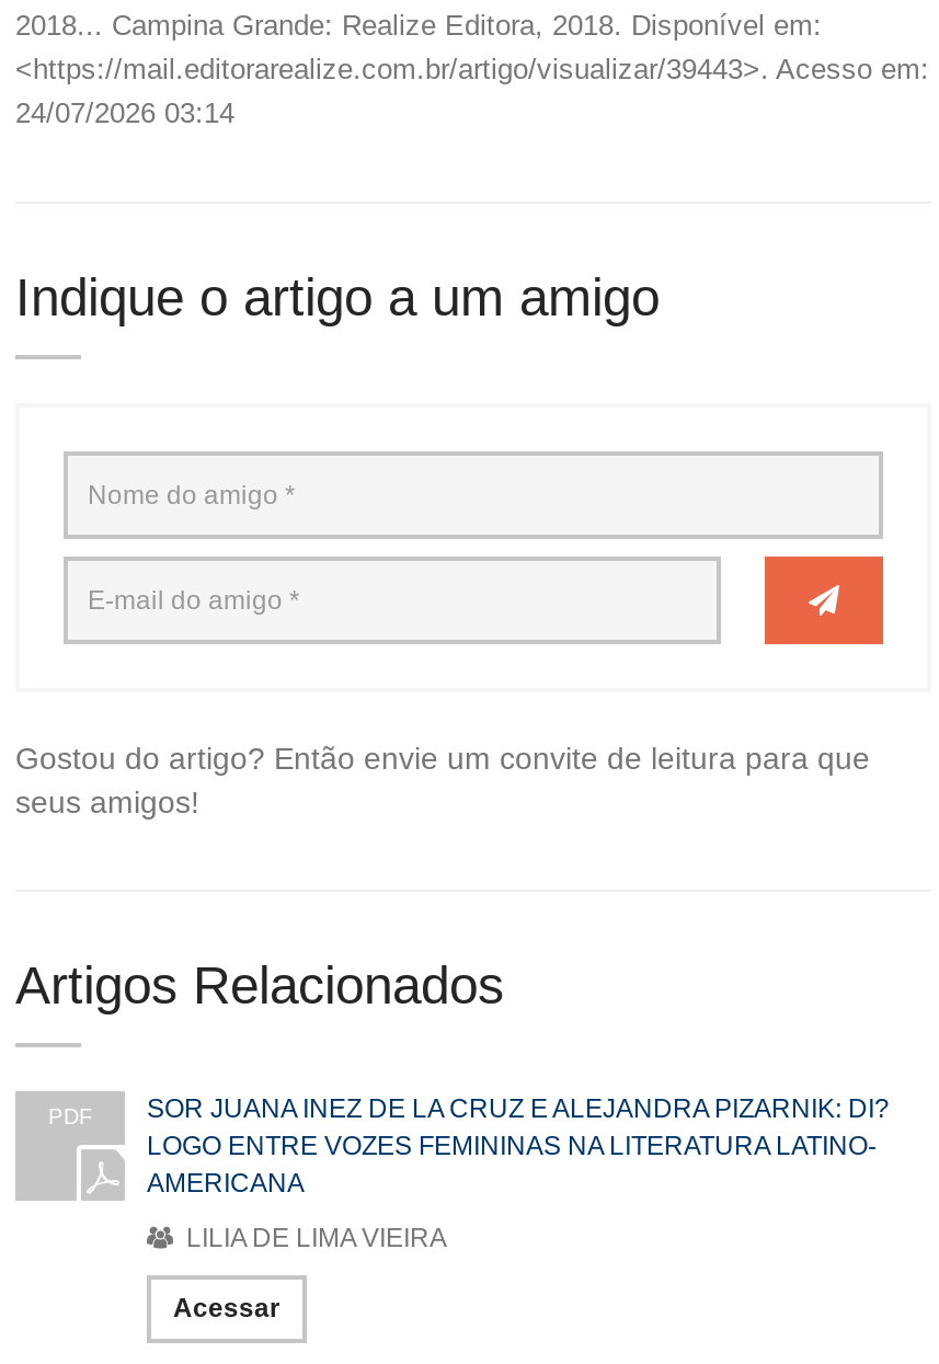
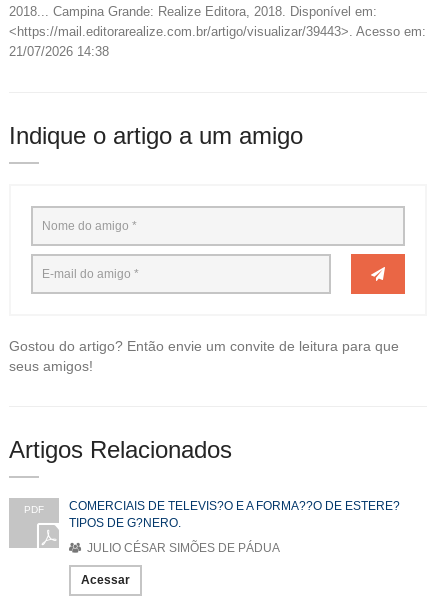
- 24/07/2026 03:14
+ 21/07/2026 14:38

- SOR JUANA INEZ DE LA CRUZ E ALEJANDRA PIZARNIK: DI?
- LOGO ENTRE VOZES FEMININAS NA LITERATURA LATINO-
- AMERICANA
+ COMERCIAIS DE TELEVIS?O E A FORMA??O DE ESTERE?
+ TIPOS DE G?NERO.

- LILIA DE LIMA VIEIRA
+ JULIO CÉSAR SIMÕES DE PÁDUA
